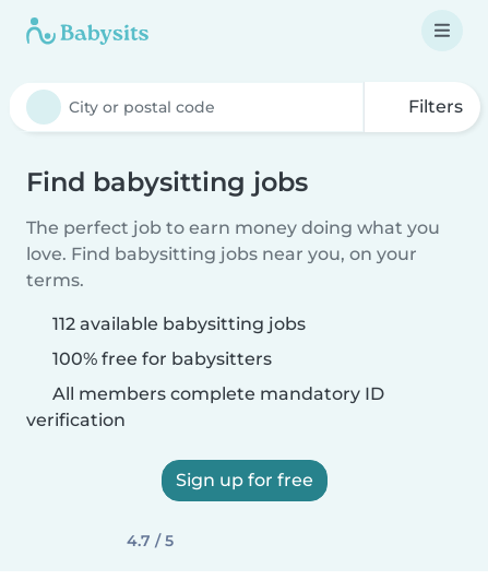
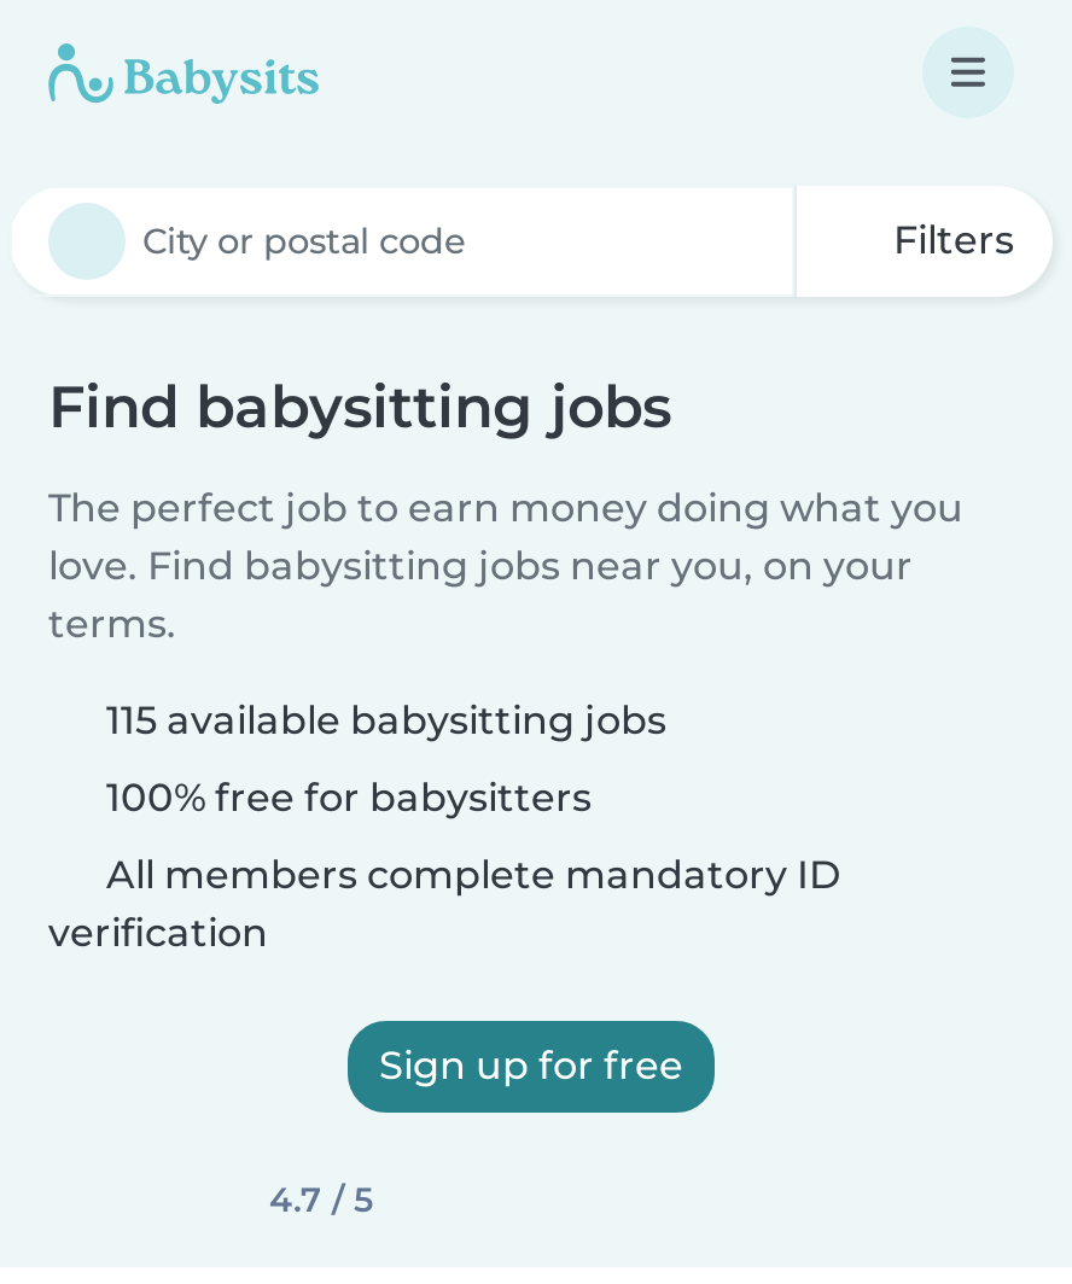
- 112 available babysitting jobs
+ 115 available babysitting jobs
